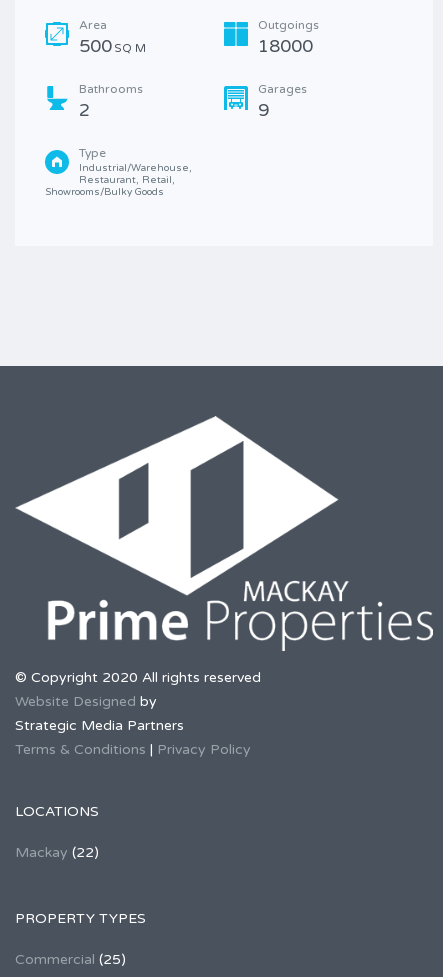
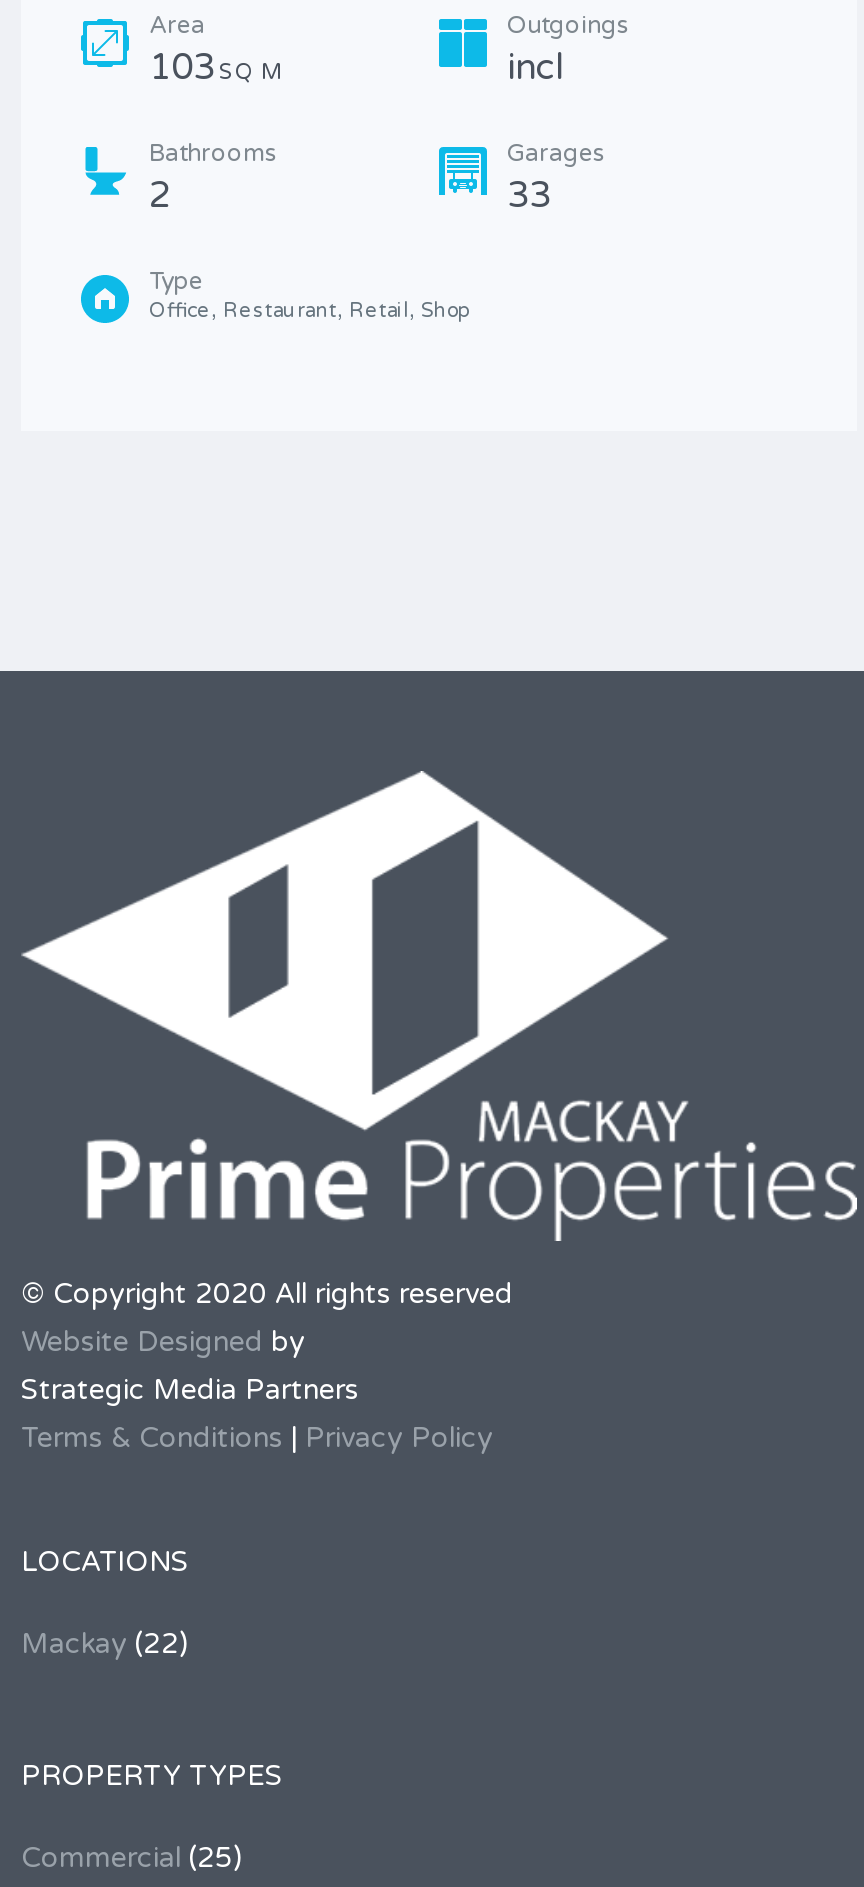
- 500 SQ M
+ 103 SQ M

- 18000
+ incl

- 9
+ 33

- Industrial/Warehouse,
- Restaurant, Retail,
- Showrooms/Bulky Goods
+ Office, Restaurant, Retail, Shop
